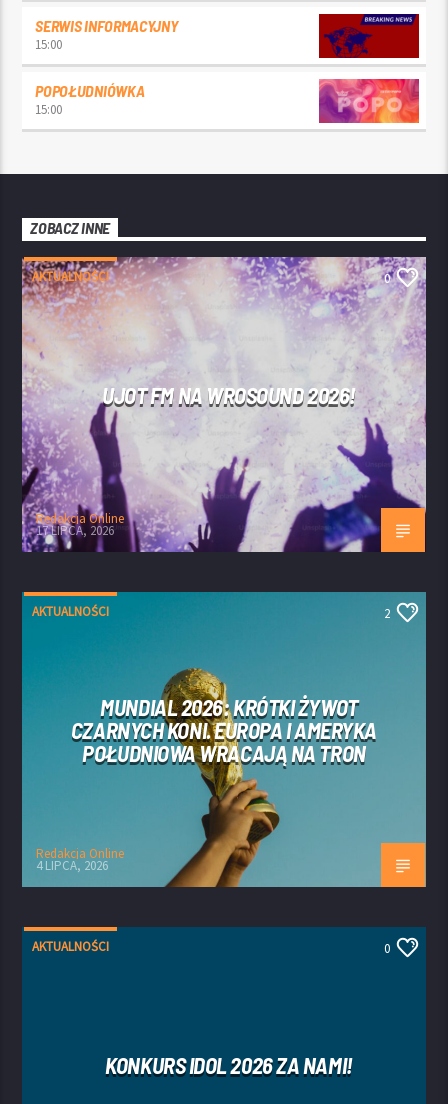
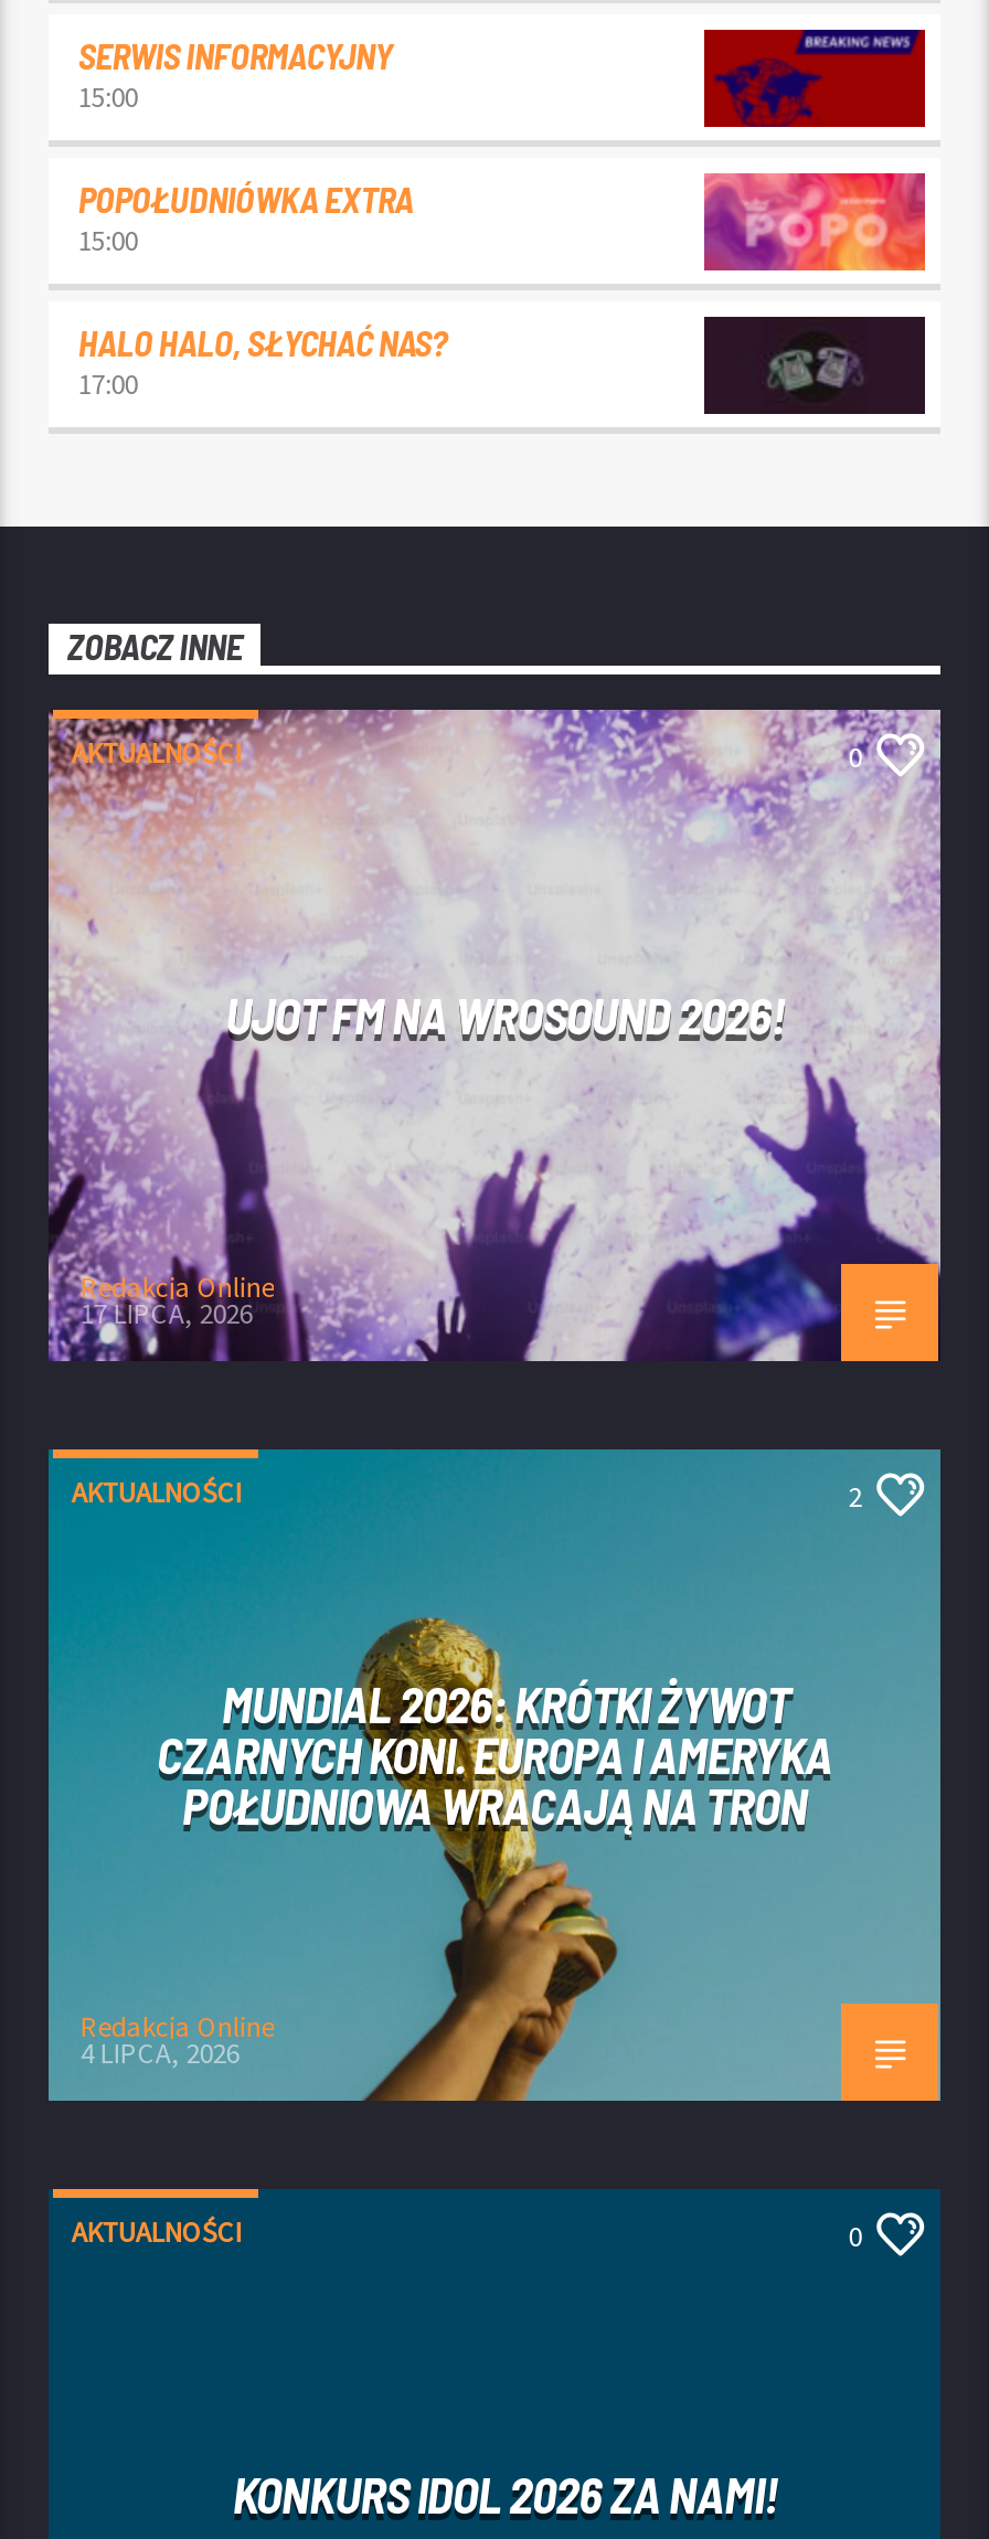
- POPOŁUDNIÓWKA
+ POPOŁUDNIÓWKA EXTRA

+ HALO HALO, SŁYCHAĆ NAS?
+ 17:00

+ [image]
